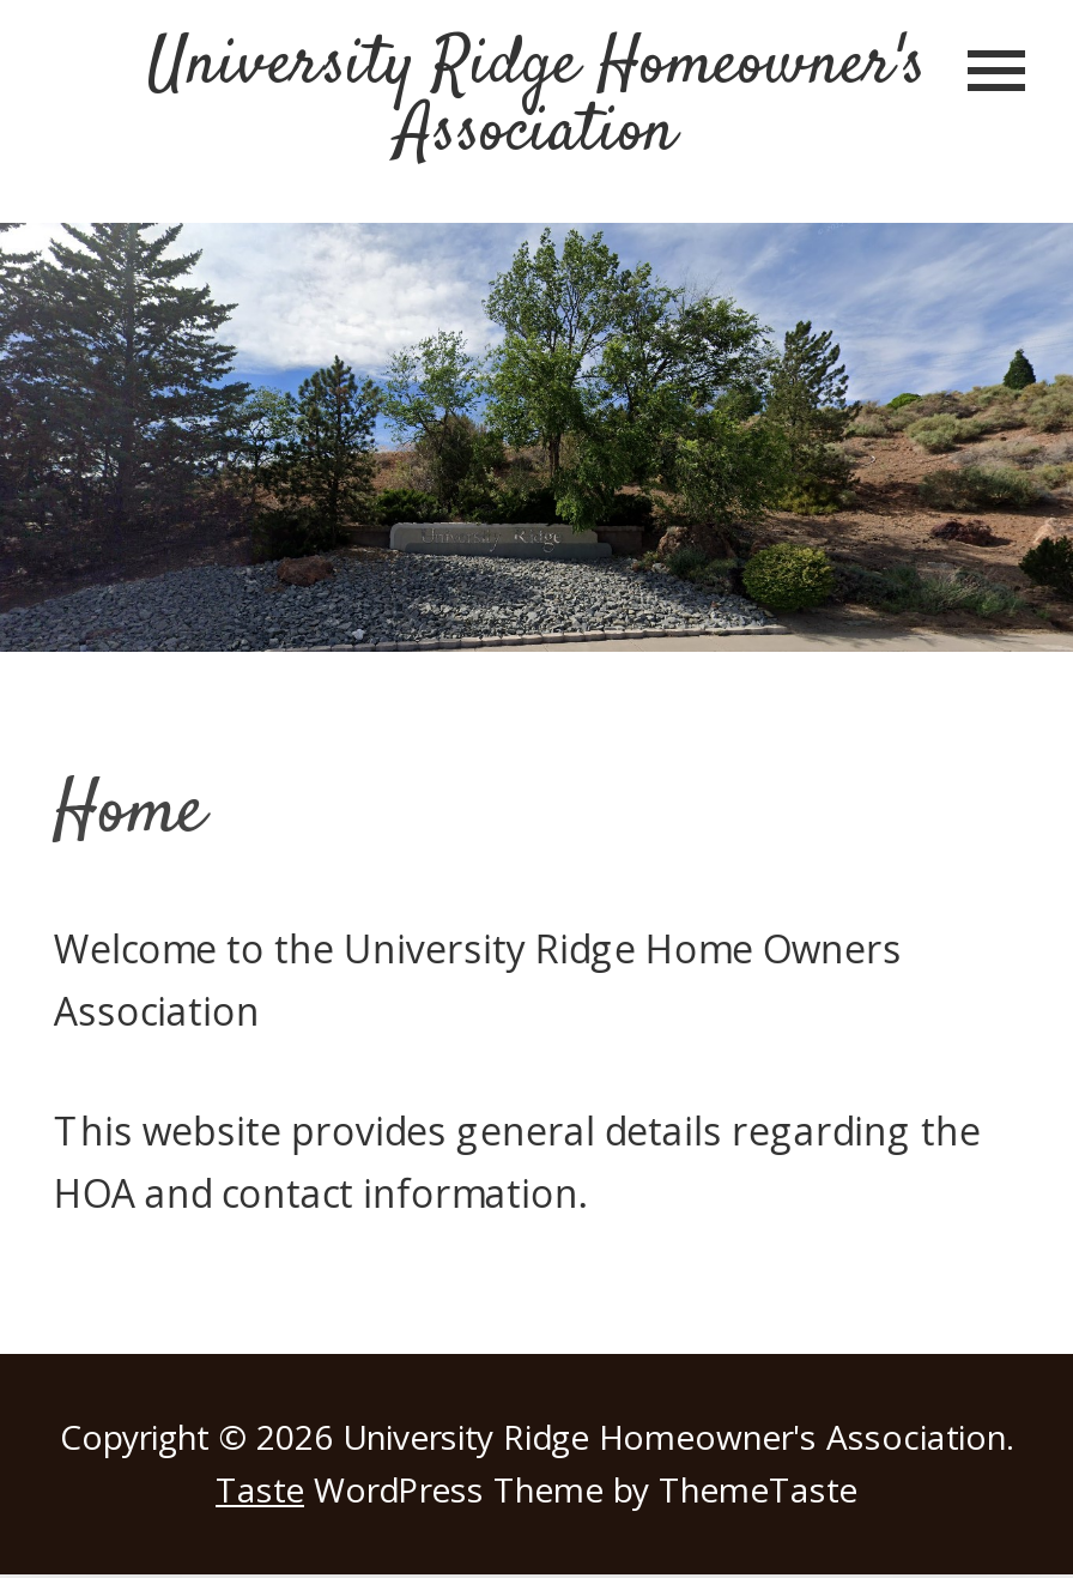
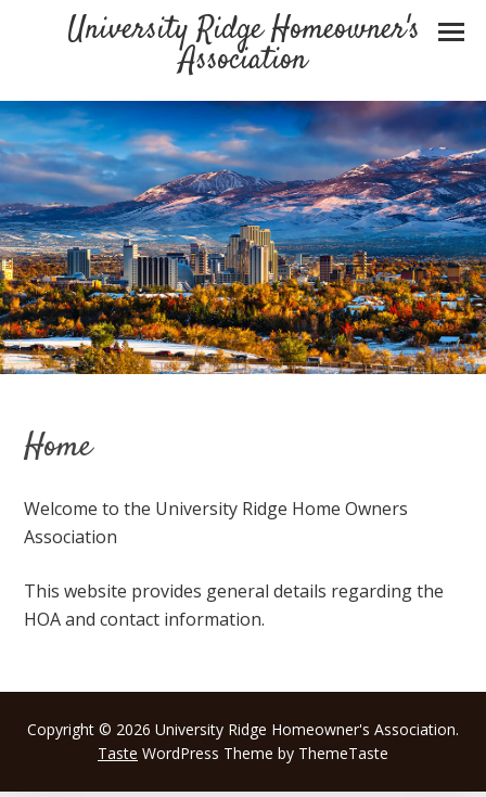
- [image]
+ [image]
